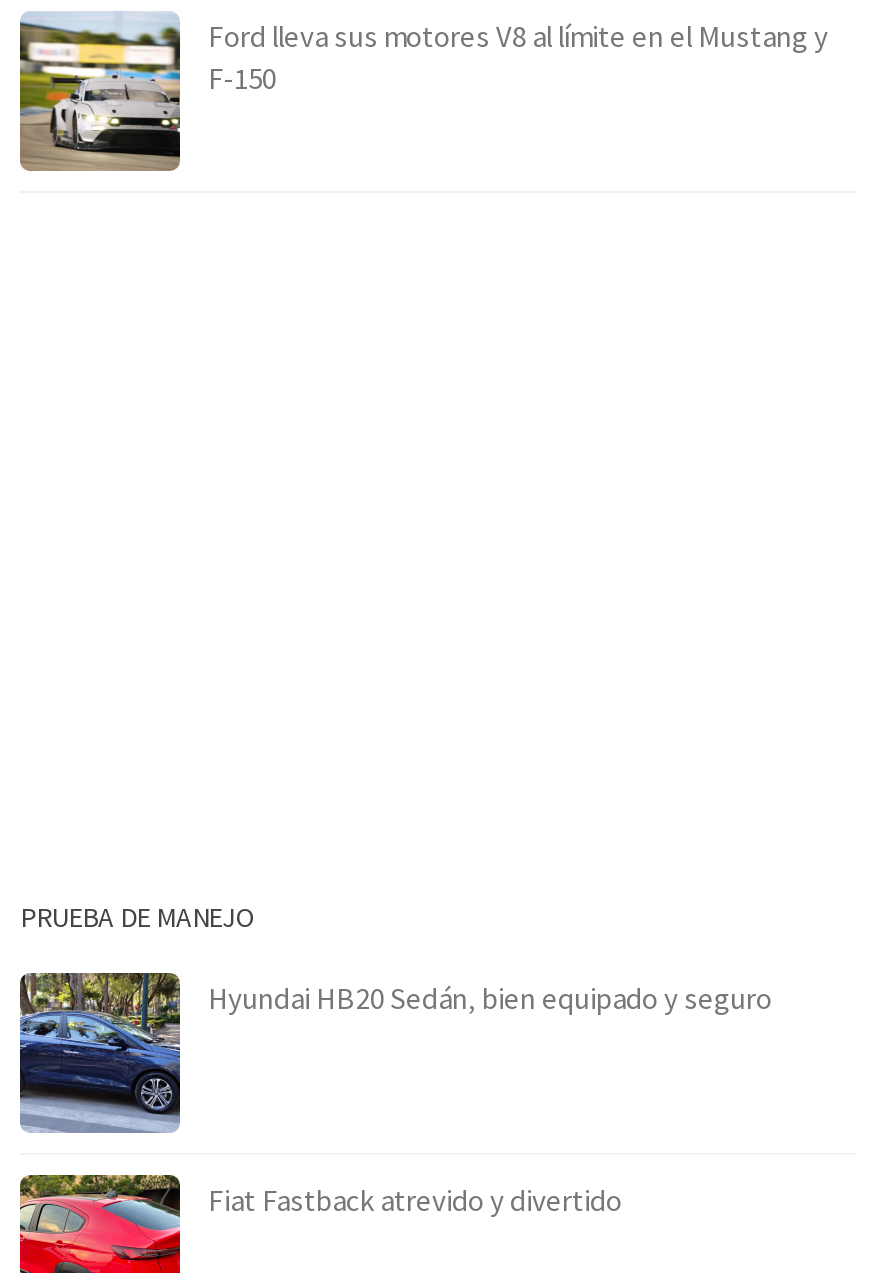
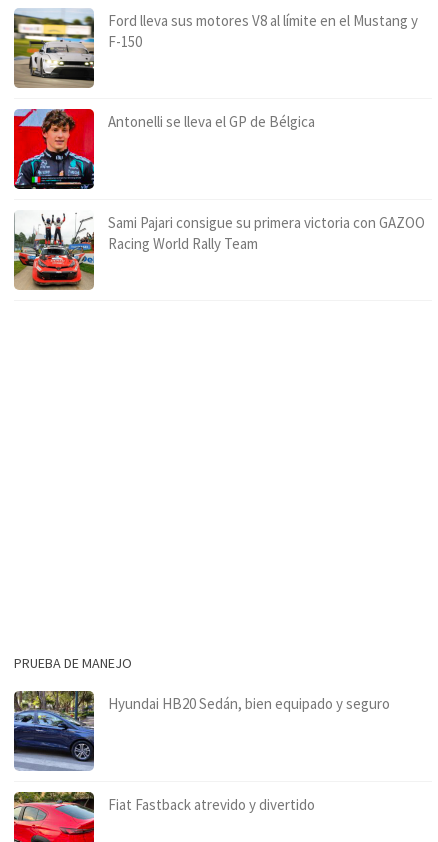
+ [image]
+ Antonelli se lleva el GP de Bélgica

+ [image]
+ Sami Pajari consigue su primera victoria con GAZOO
+ Racing World Rally Team
